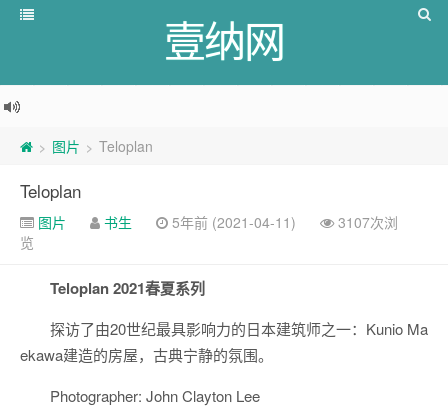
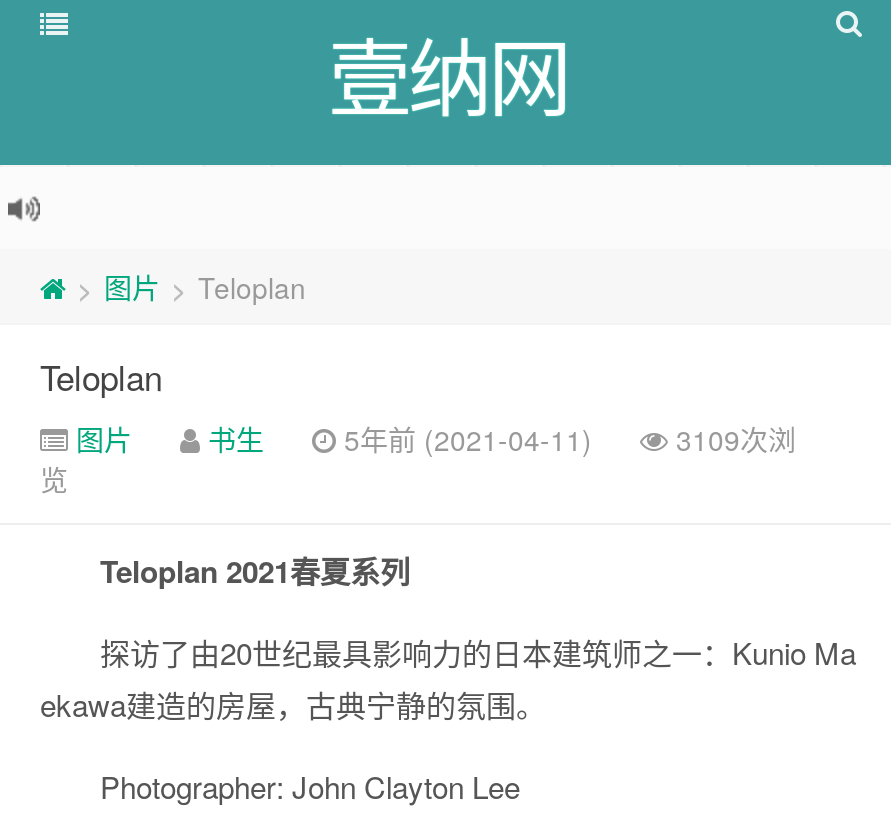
- 3107次浏
+ 3109次浏
